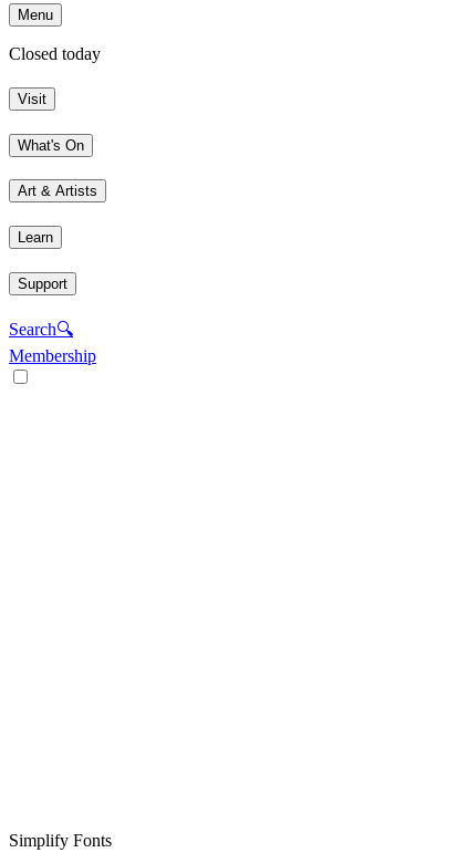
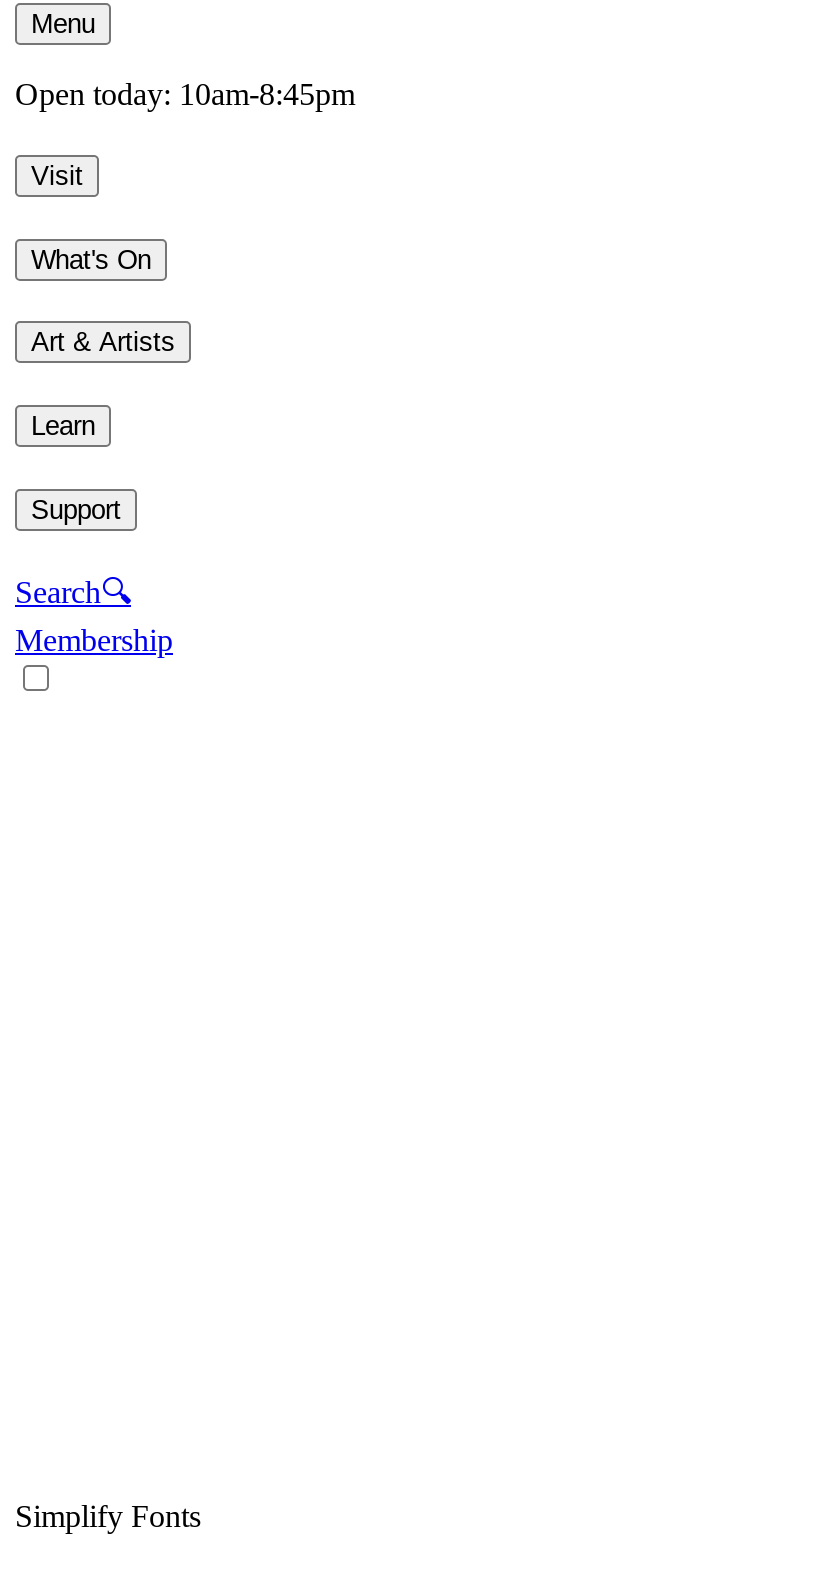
- Closed today
+ Open today: 10am-8:45pm
